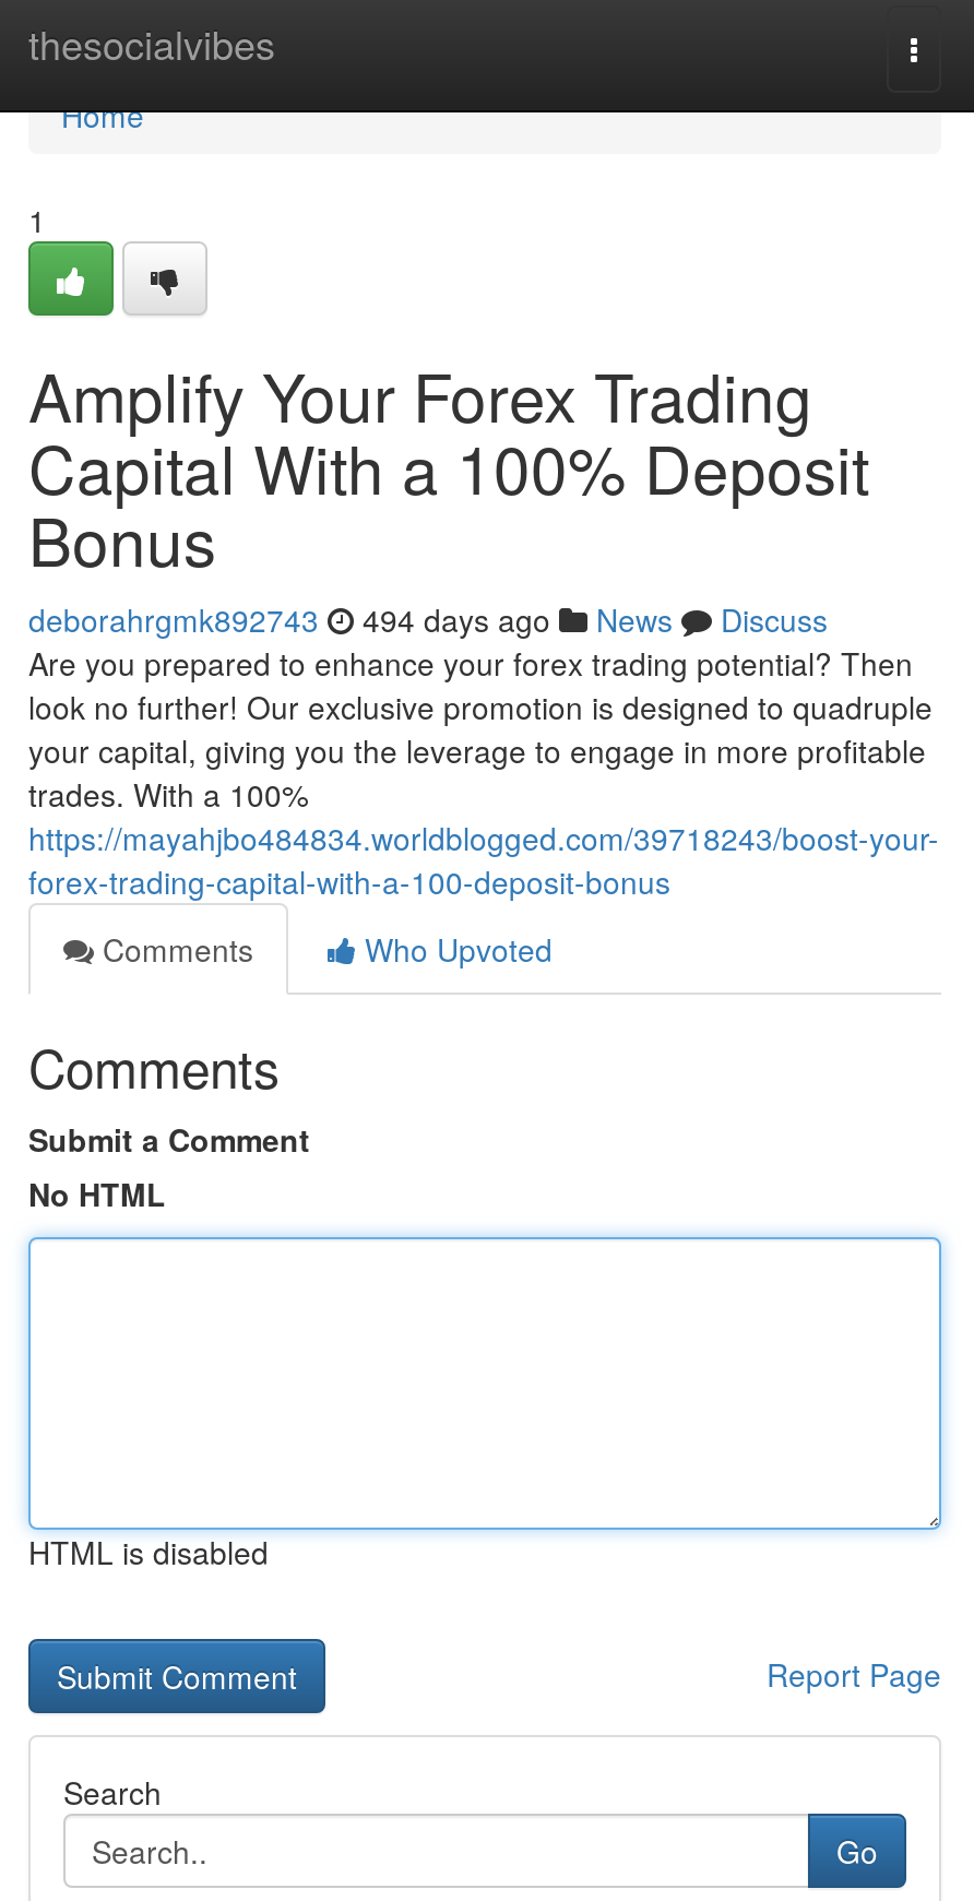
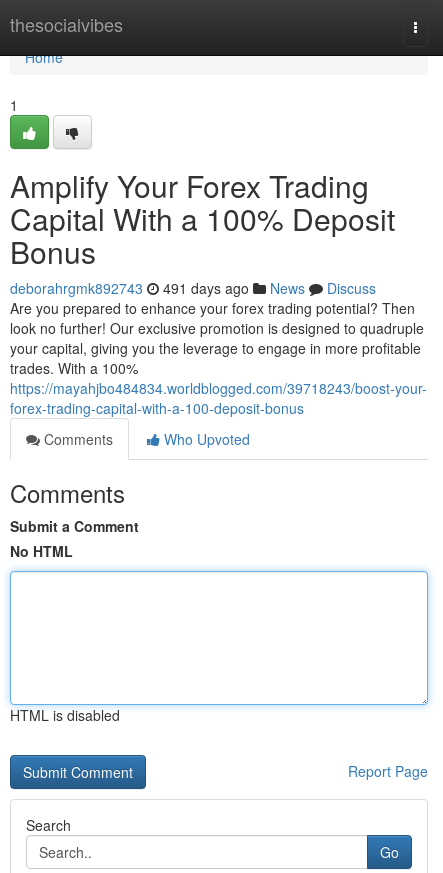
- deborahrgmk892743 494 days ago News Discuss
+ deborahrgmk892743 491 days ago News Discuss
